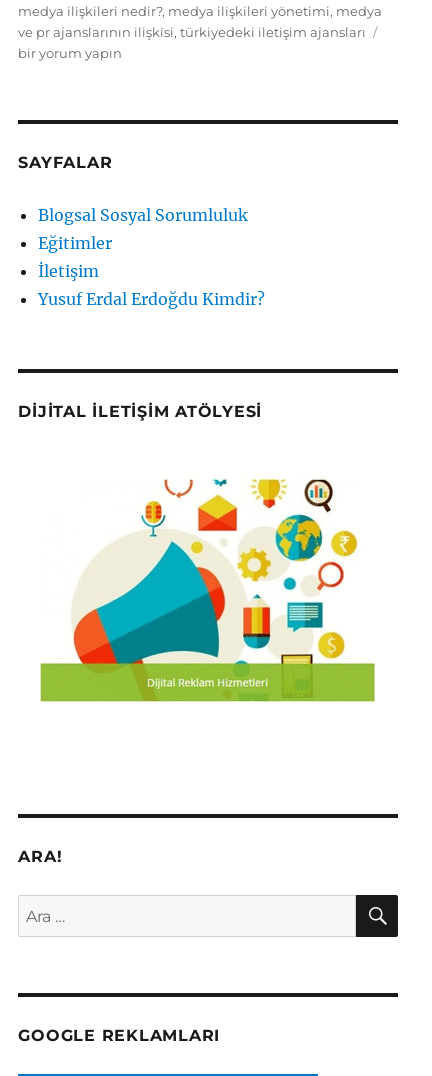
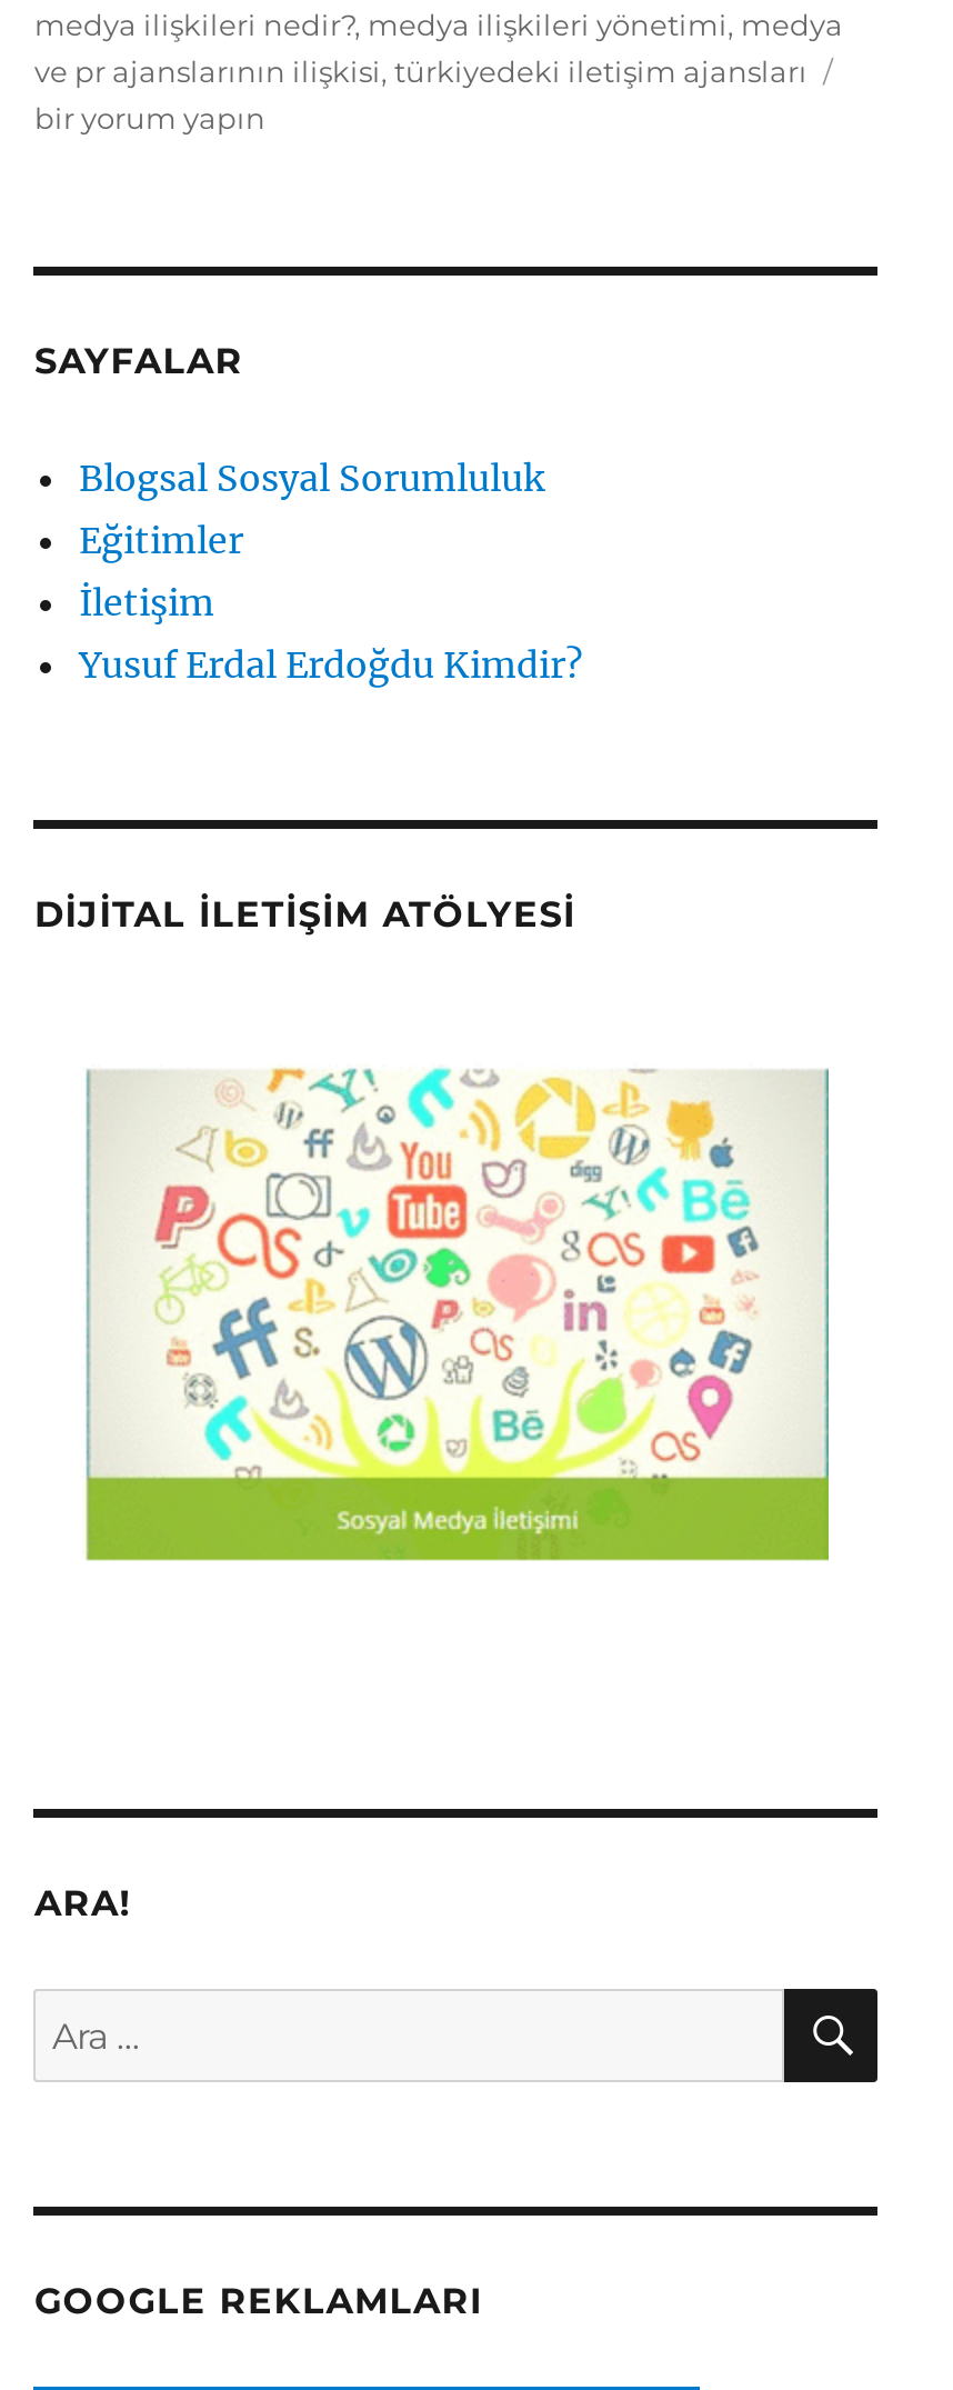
- [image]
+ [image]
